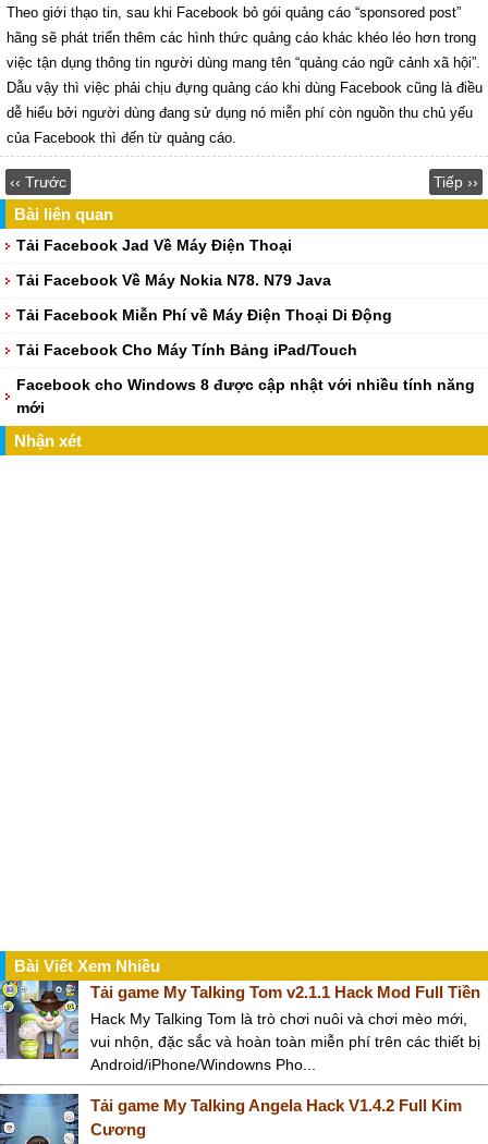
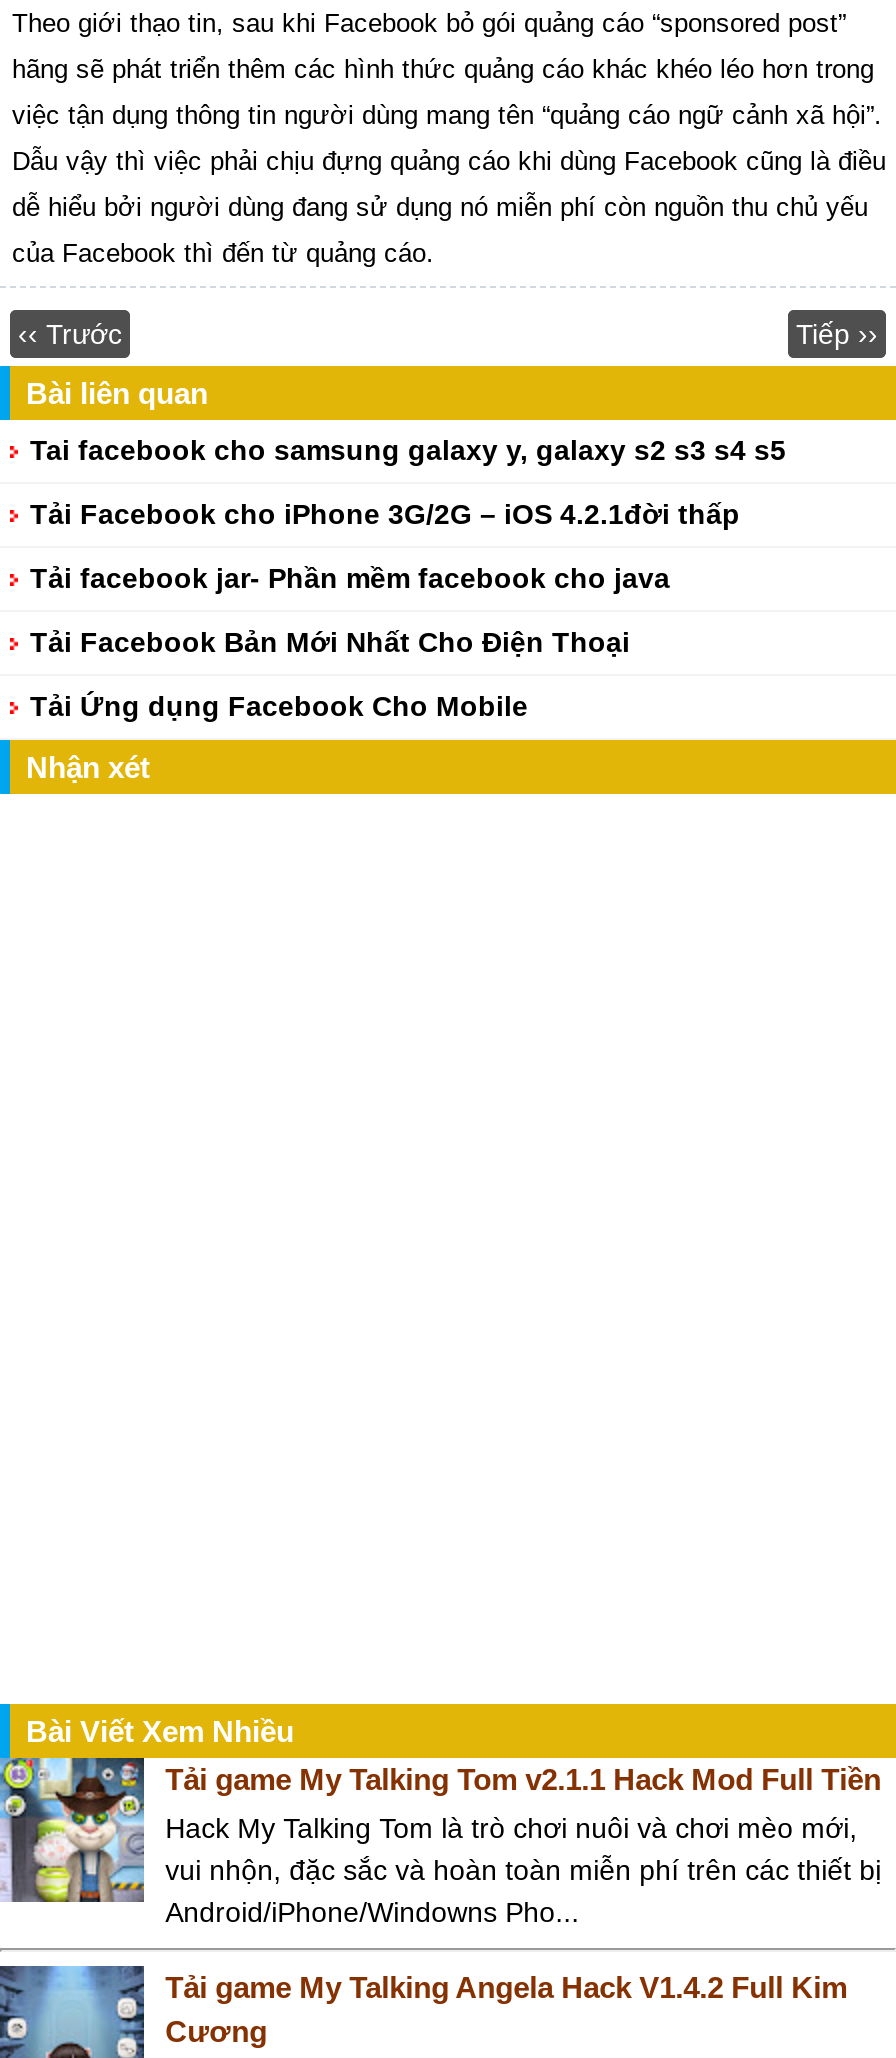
- Tải Facebook Jad Về Máy Điện Thoại
+ Tai facebook cho samsung galaxy y, galaxy s2 s3 s4 s5

- Tải Facebook Về Máy Nokia N78. N79 Java
+ Tải Facebook cho iPhone 3G/2G – iOS 4.2.1đời thấp

- Tải Facebook Miễn Phí về Máy Điện Thoại Di Động
+ Tải facebook jar- Phần mềm facebook cho java

- Tải Facebook Cho Máy Tính Bảng iPad/Touch
+ Tải Facebook Bản Mới Nhất Cho Điện Thoại

- Facebook cho Windows 8 được cập nhật với nhiều tính năng
- mới
+ Tải Ứng dụng Facebook Cho Mobile
